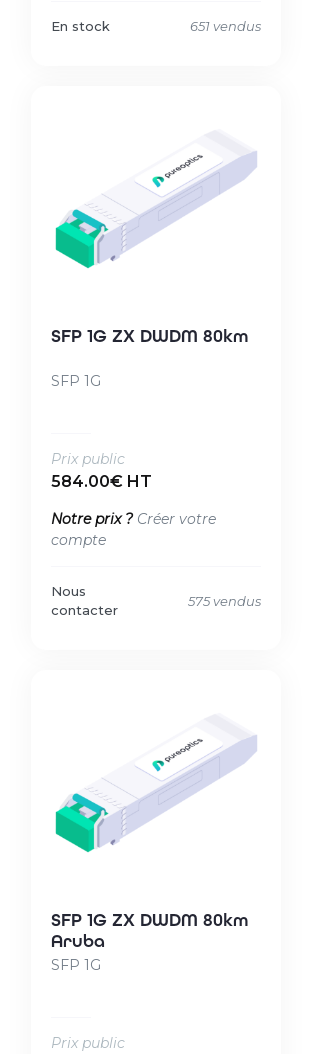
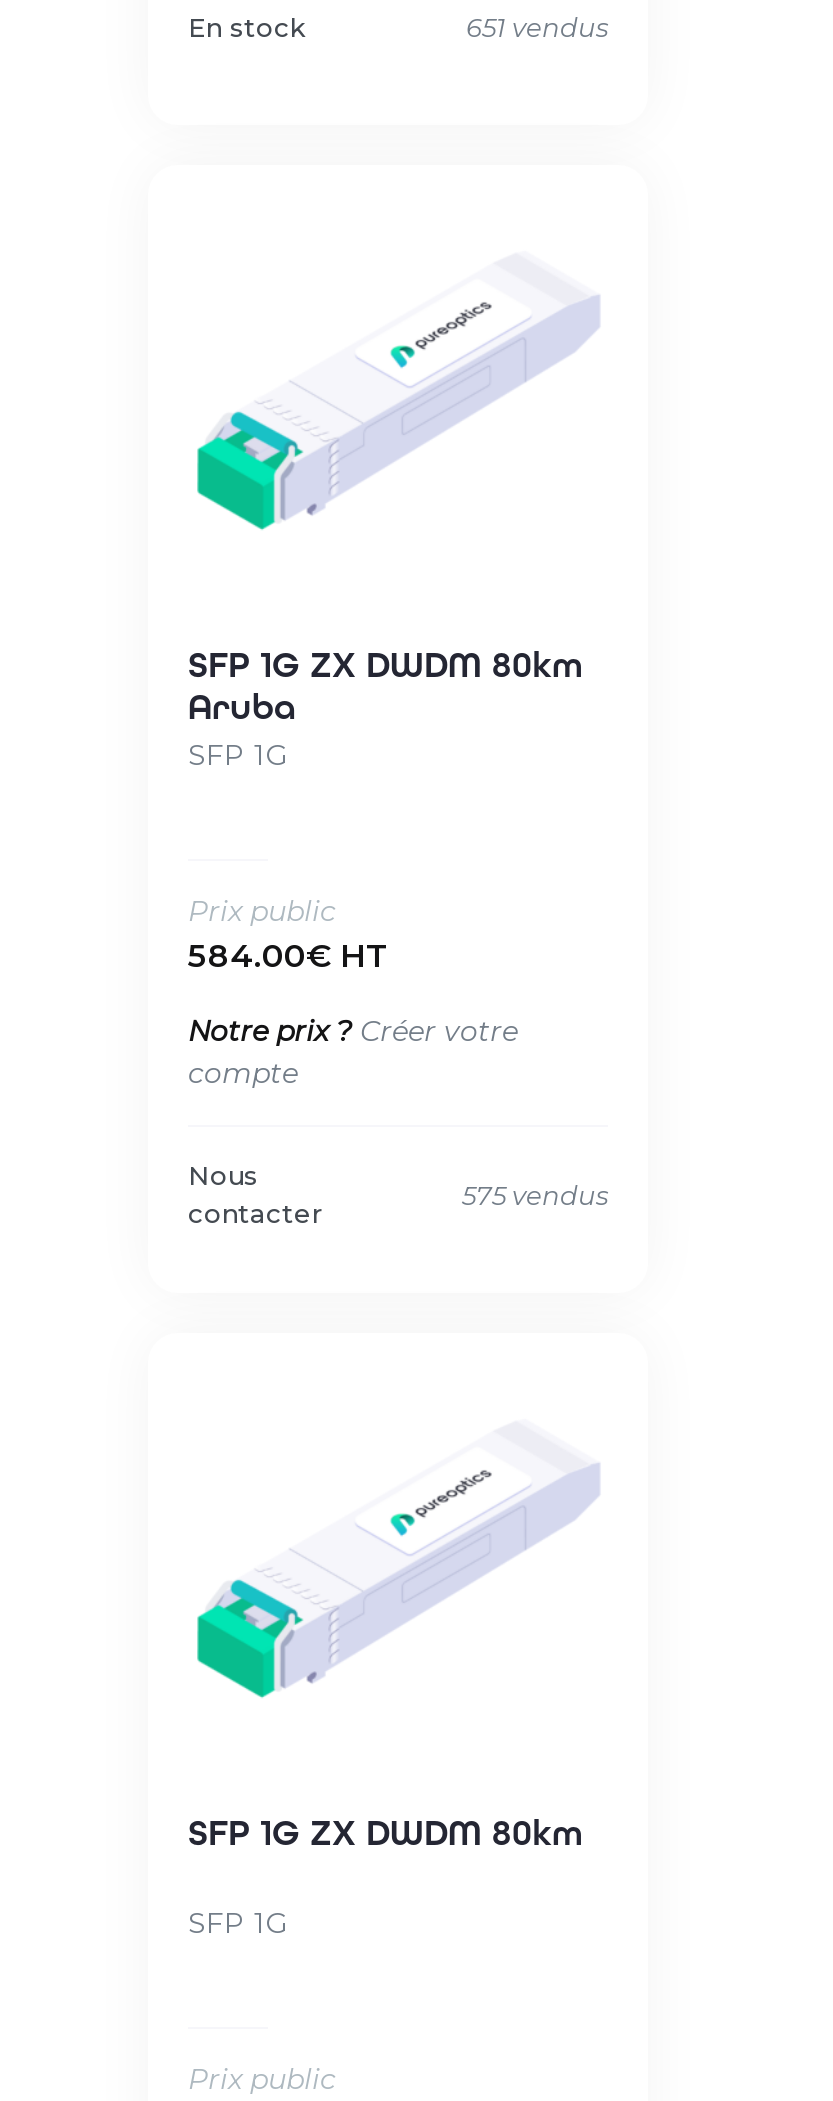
moved up: Aruba
